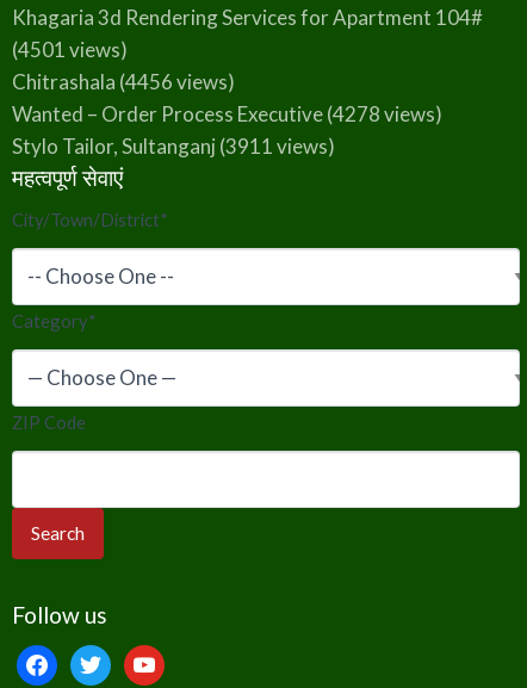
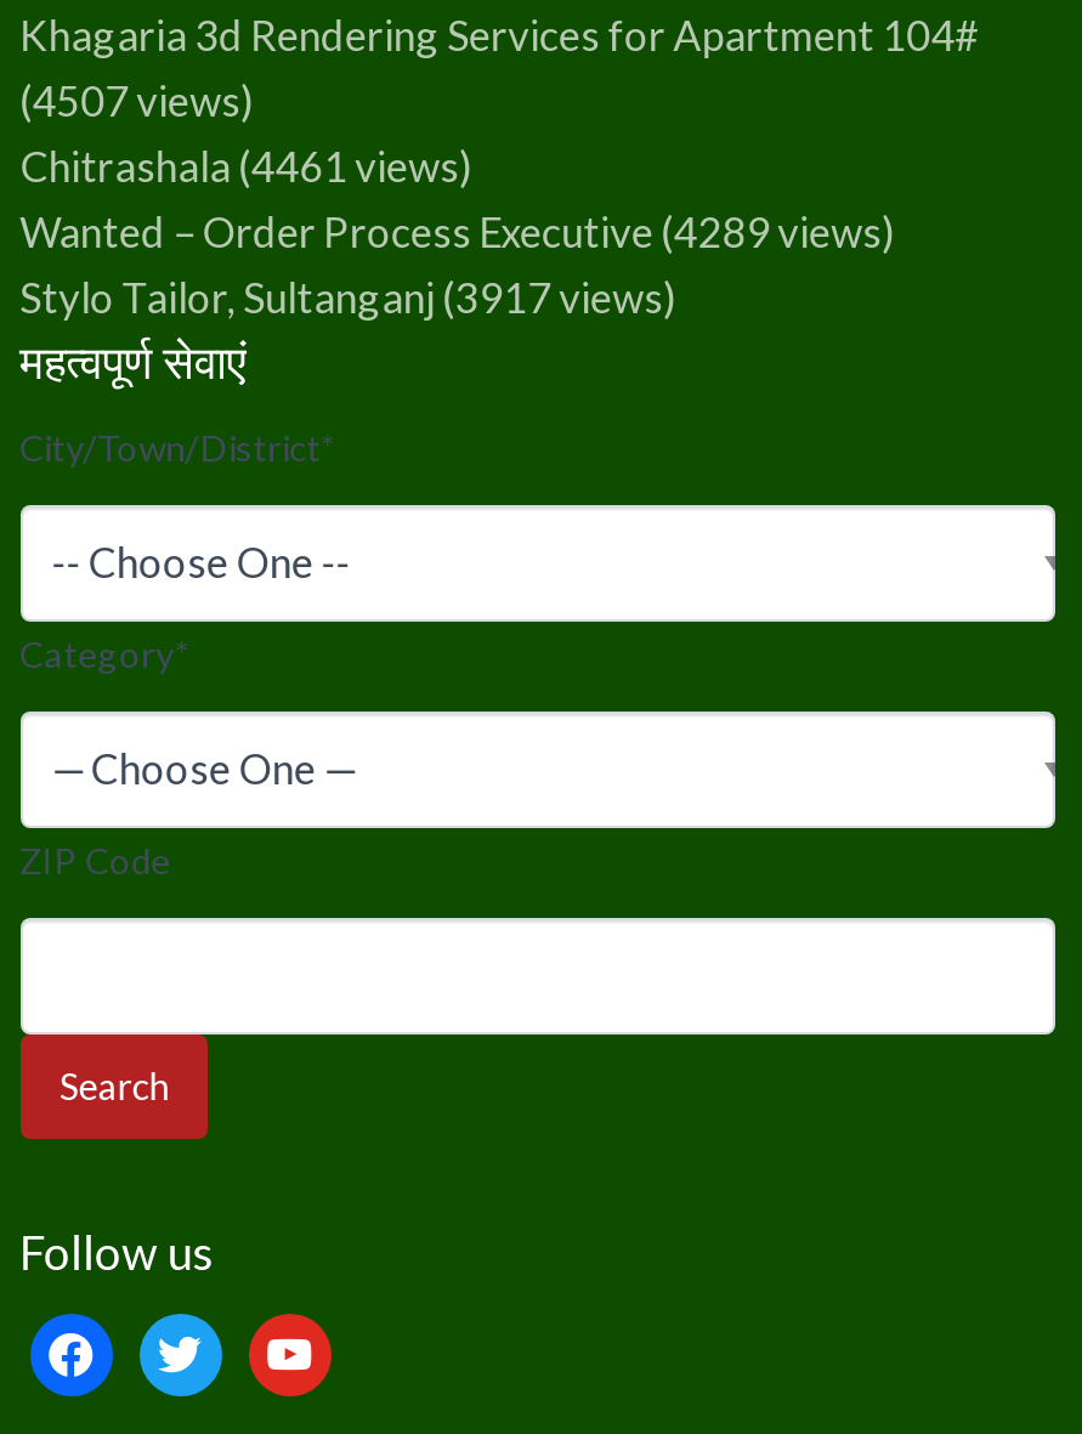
- (4501 views)
+ (4507 views)

- Chitrashala (4456 views)
+ Chitrashala (4461 views)

- Wanted – Order Process Executive (4278 views)
+ Wanted – Order Process Executive (4289 views)

- Stylo Tailor, Sultanganj (3911 views)
+ Stylo Tailor, Sultanganj (3917 views)
